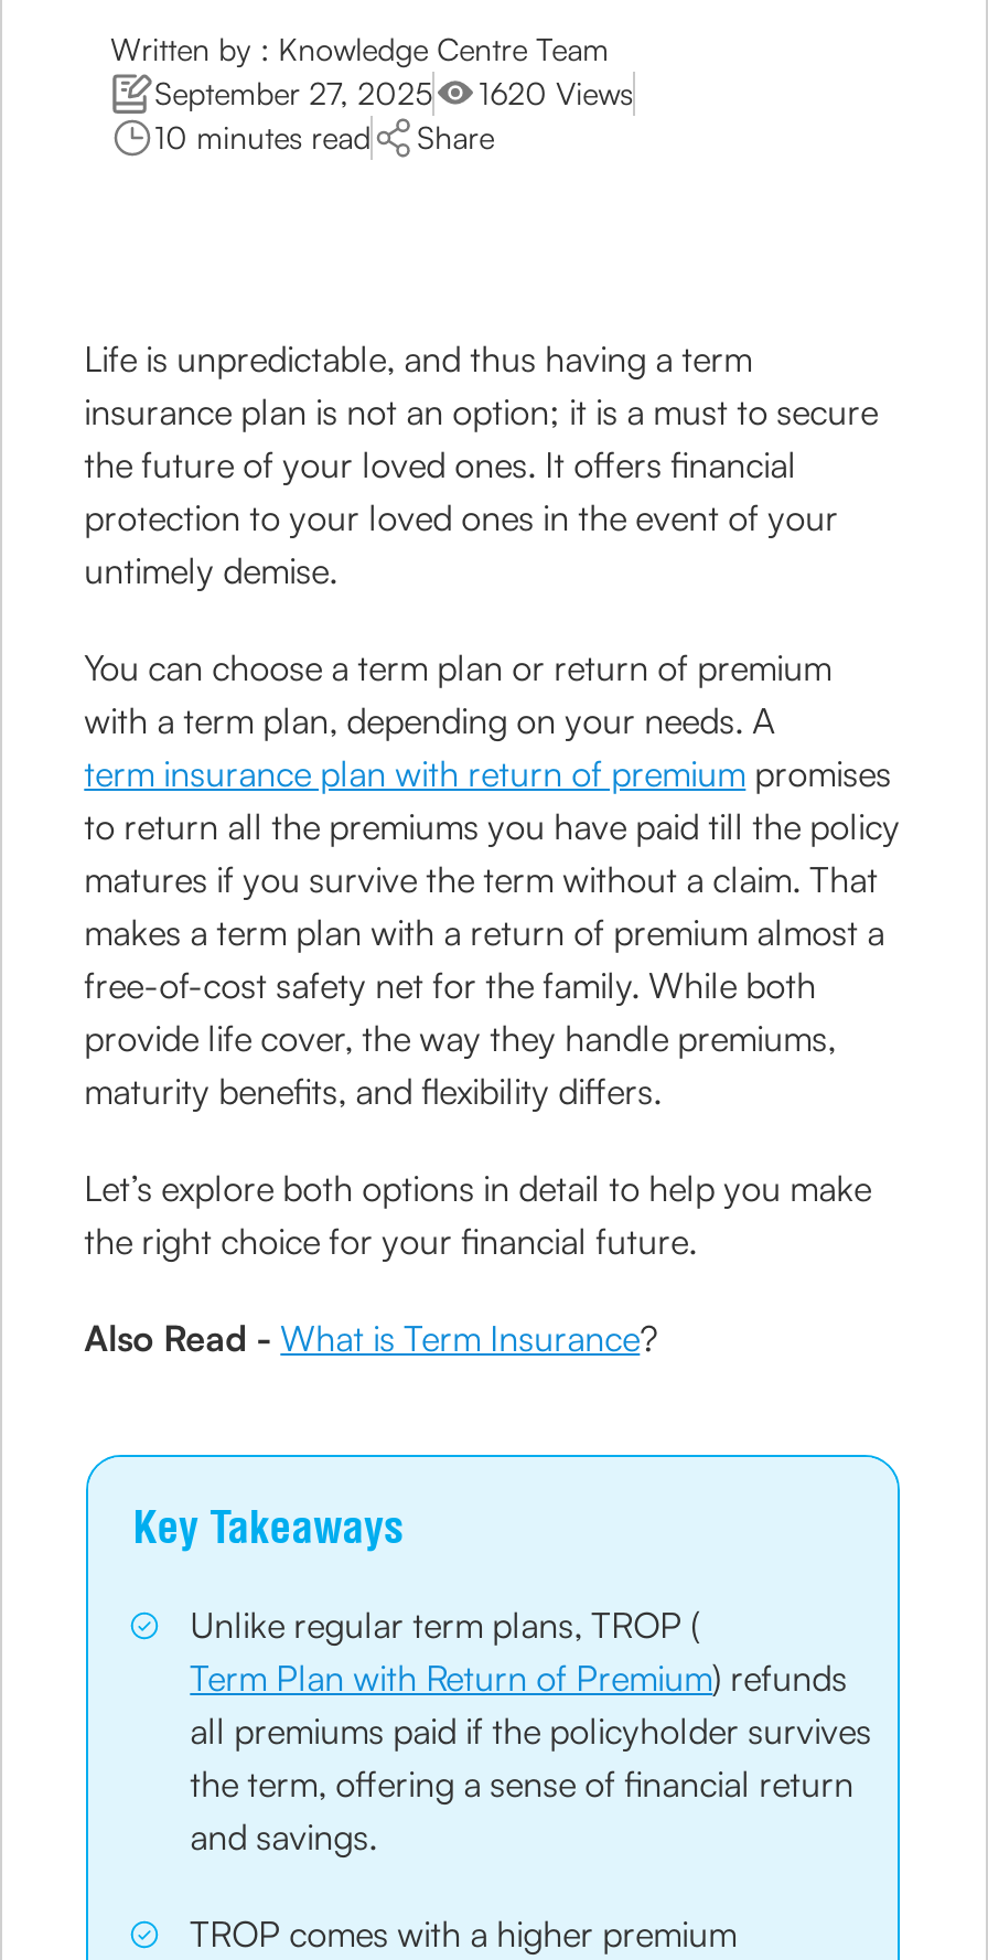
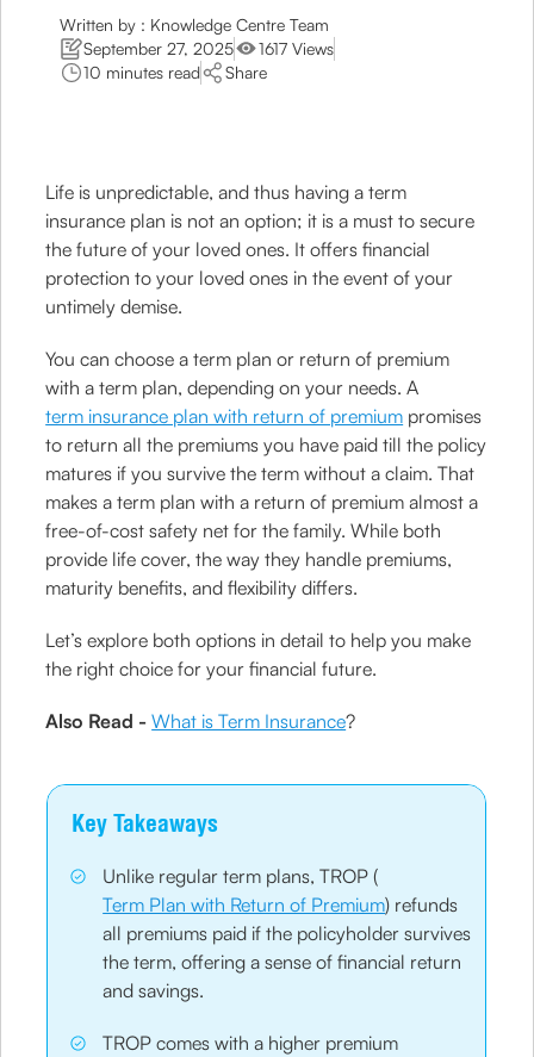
- September 27, 2025 1620 Views
+ September 27, 2025 1617 Views
